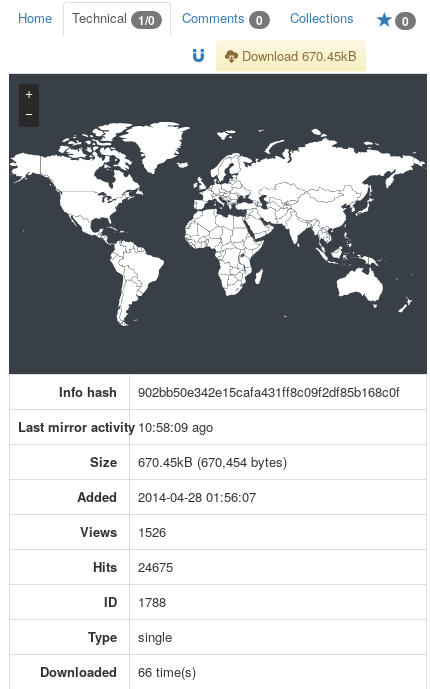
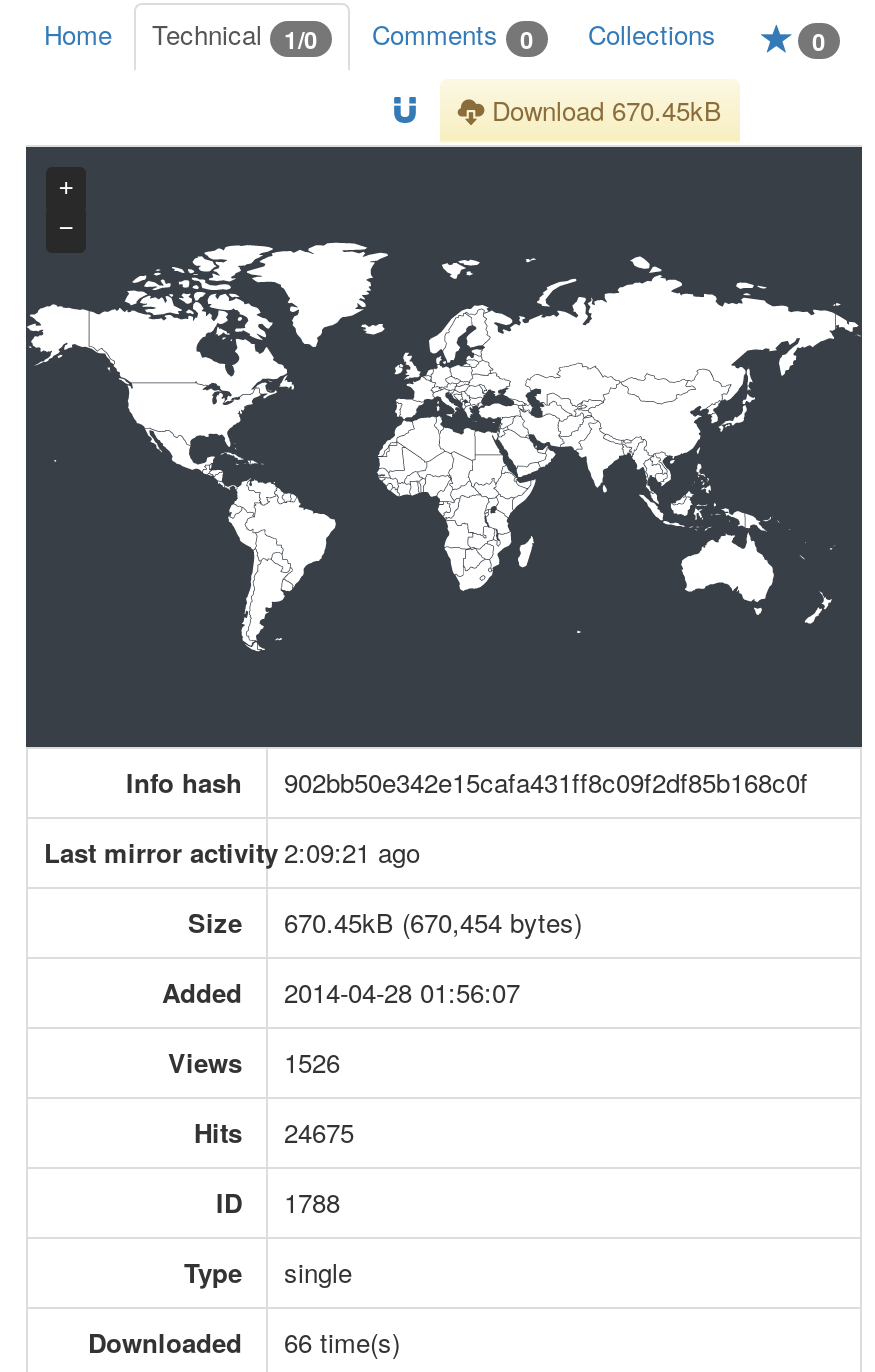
- Last mirror activity 10:58:09 ago
+ Last mirror activity 2:09:21 ago
